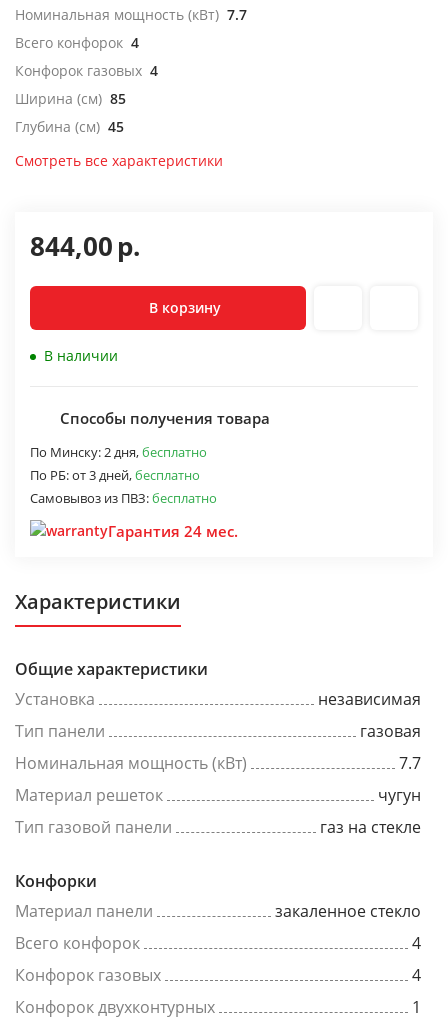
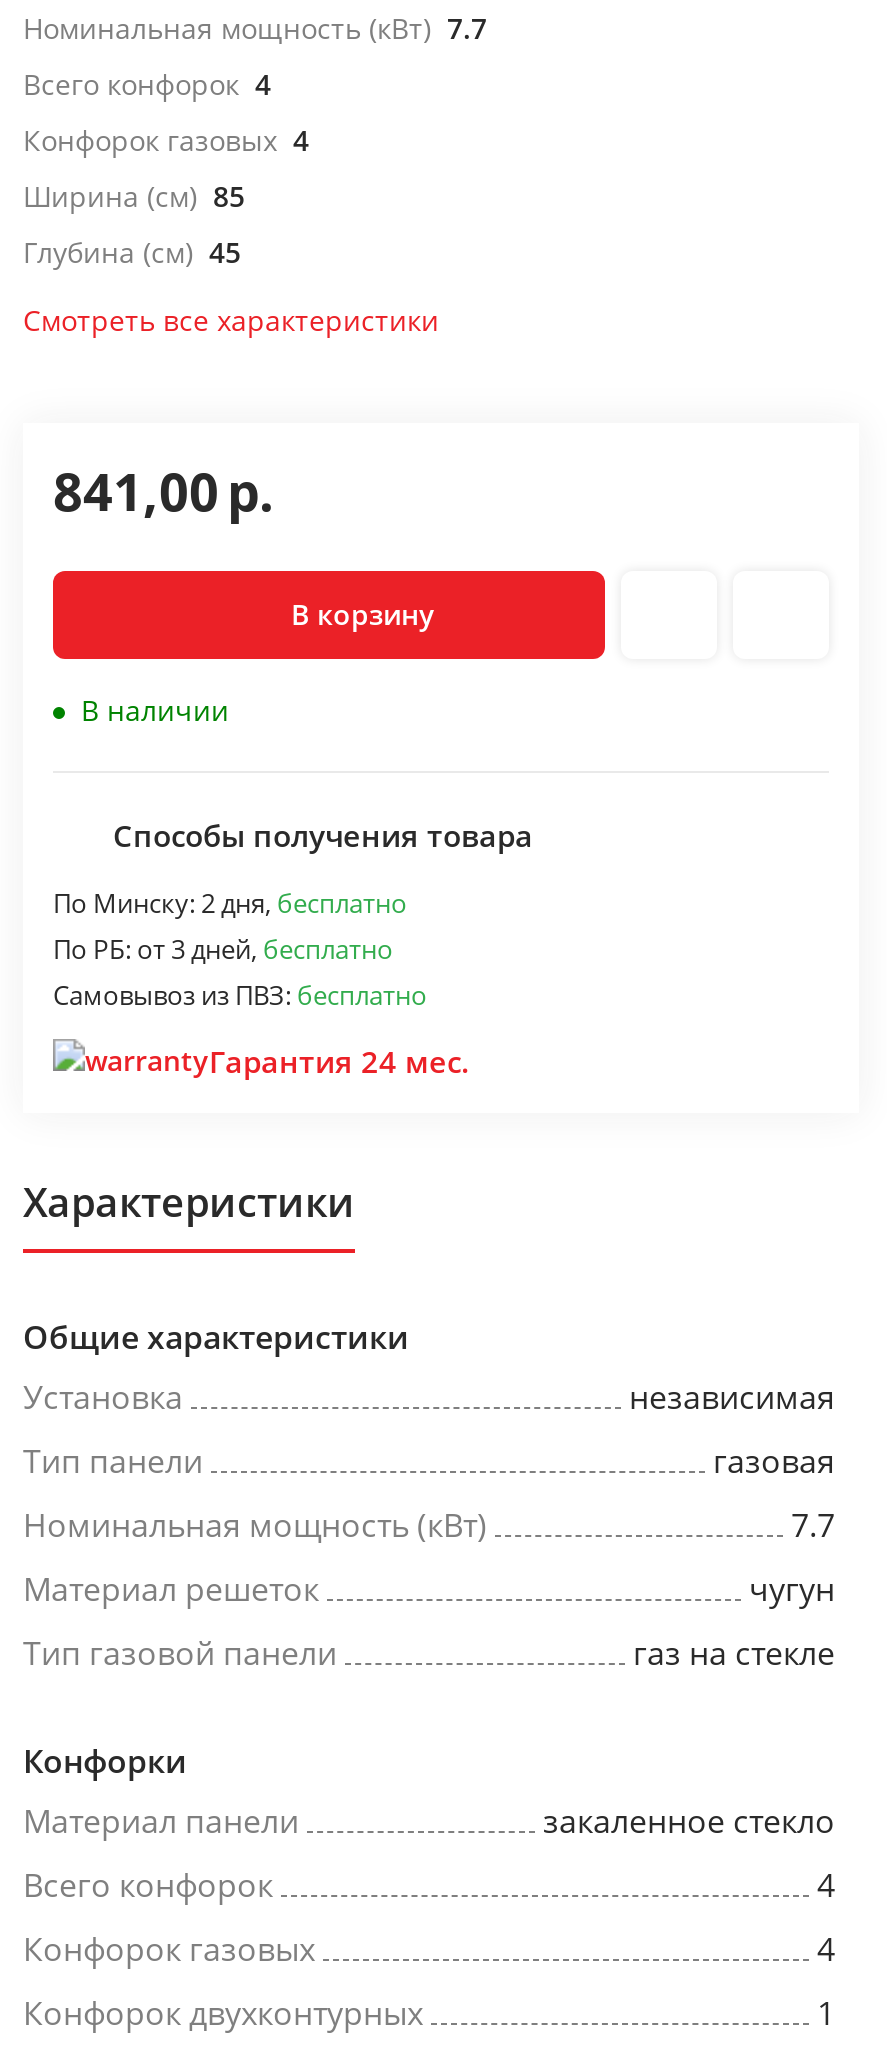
- 844,00 р.
+ 841,00 р.
